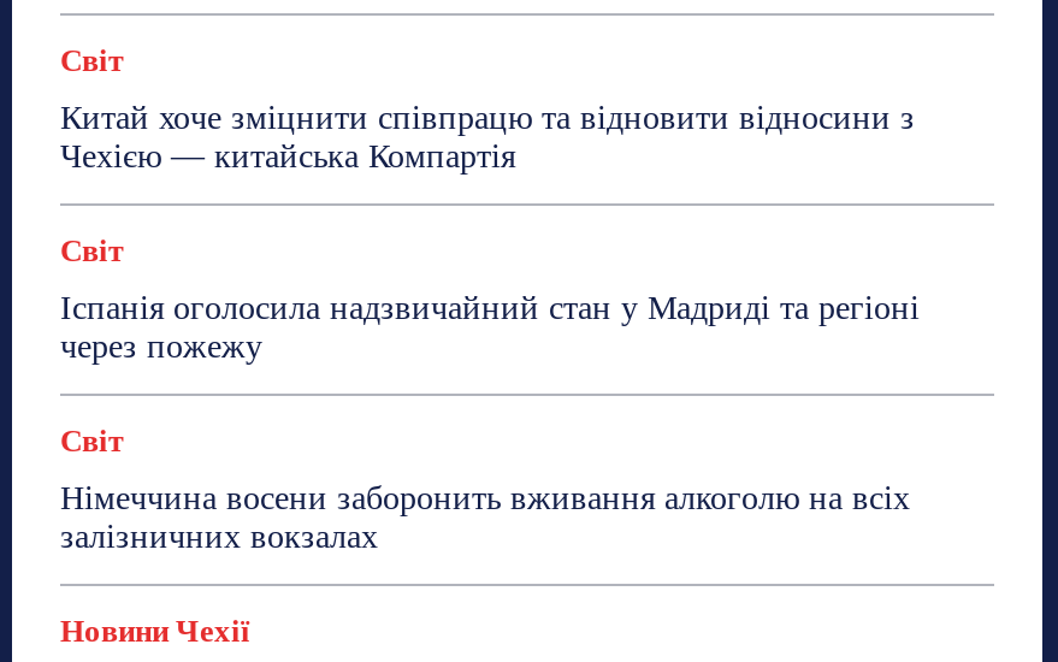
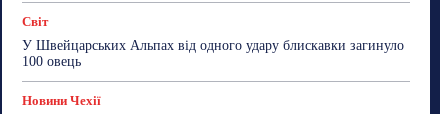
- Китай хоче зміцнити співпрацю та відновити відносини з
- Чехією — китайська Компартія
- Світ
- Іспанія оголосила надзвичайний стан у Мадриді та регіоні
- через пожежу
- Світ
- Німеччина восени заборонить вживання алкоголю на всіх
- залізничних вокзалах
+ У Швейцарських Альпах від одного удару блискавки загинуло
+ 100 овець
